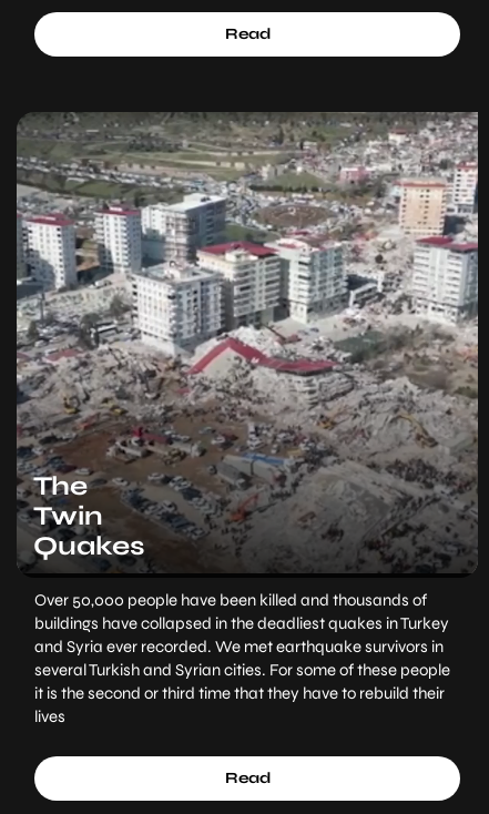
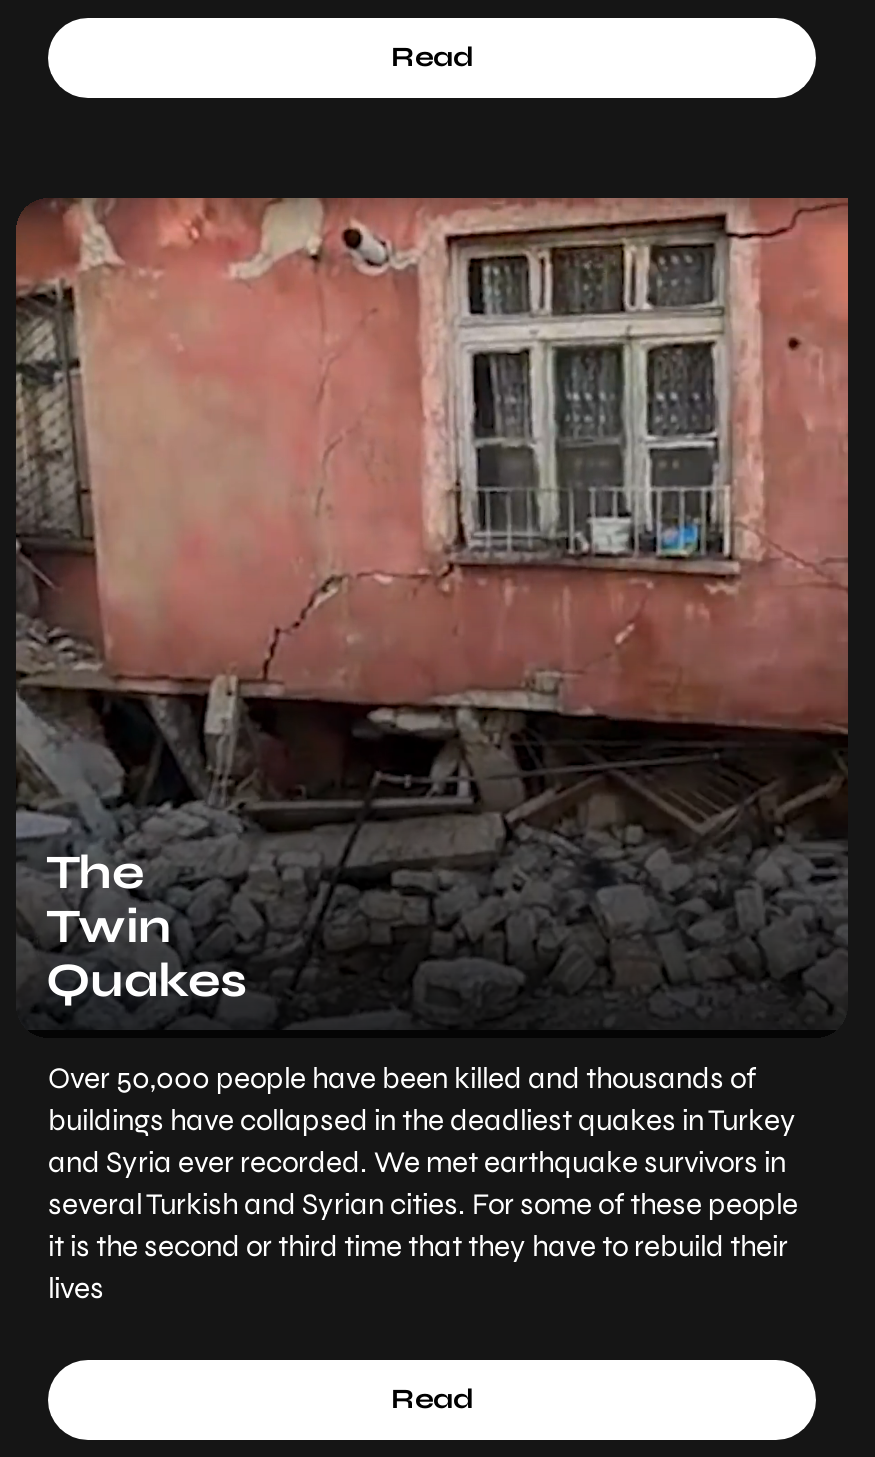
- [image]
+ [image]
